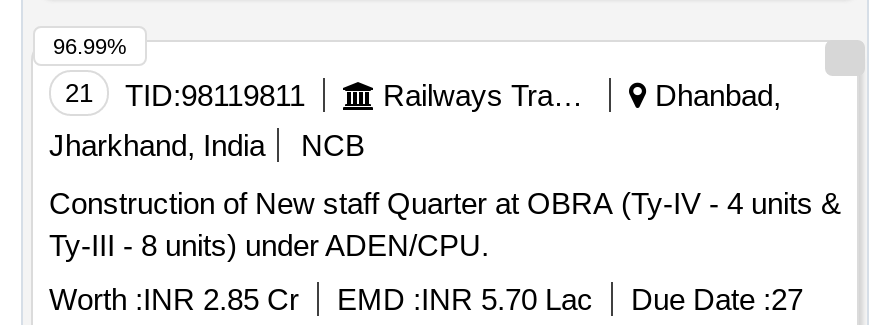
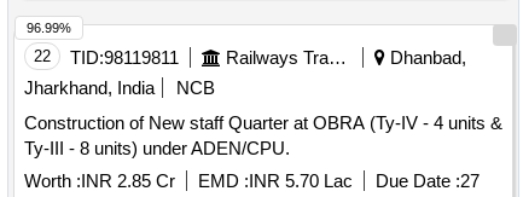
- 21 TID:98119811
+ 22 TID:98119811
